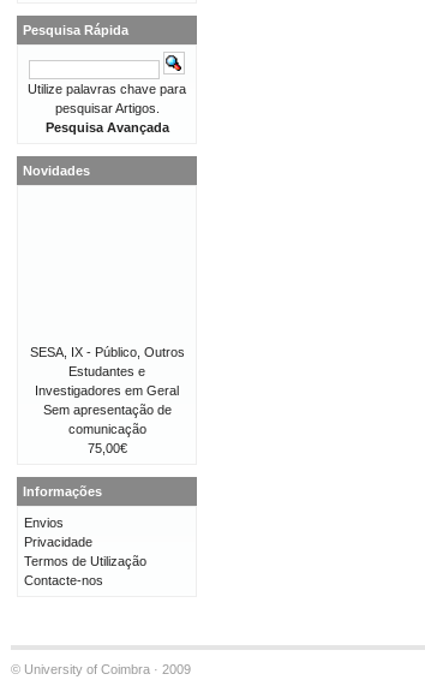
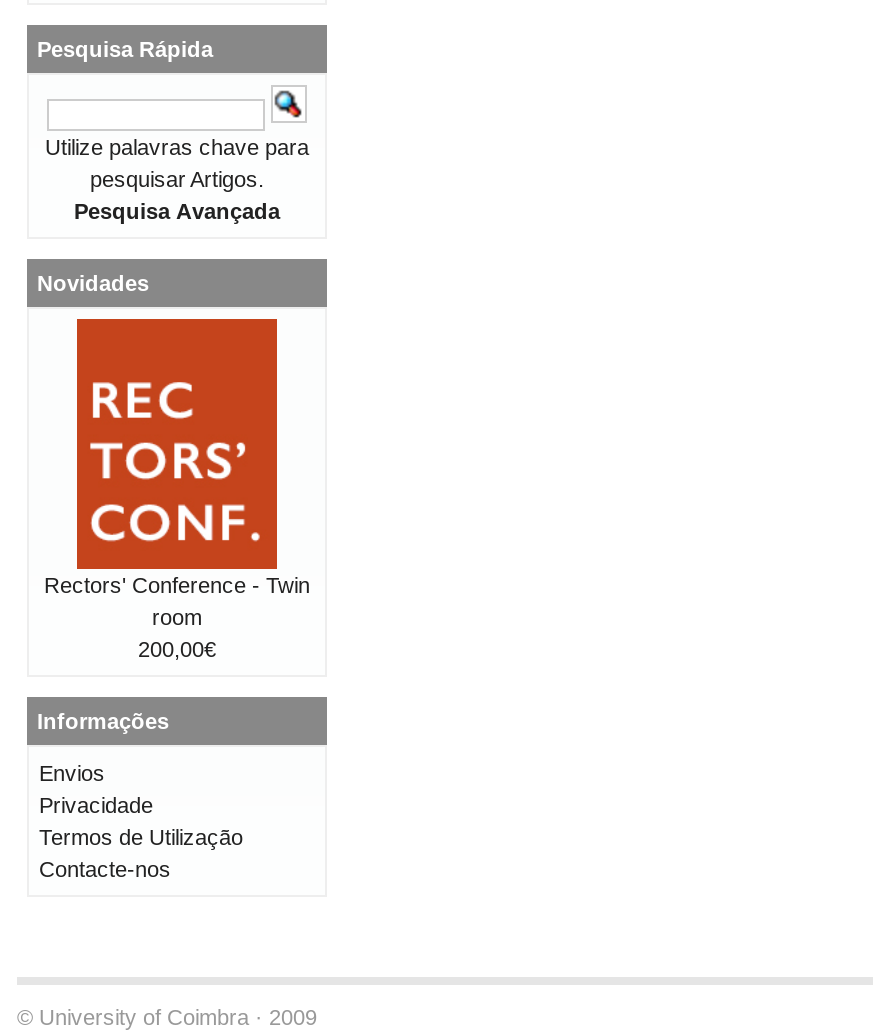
+ [image]

- SESA, IX - Público, Outros
- Estudantes e
- Investigadores em Geral
- Sem apresentação de
- comunicação
- 75,00€
+ Rectors' Conference - Twin
+ room
+ 200,00€
